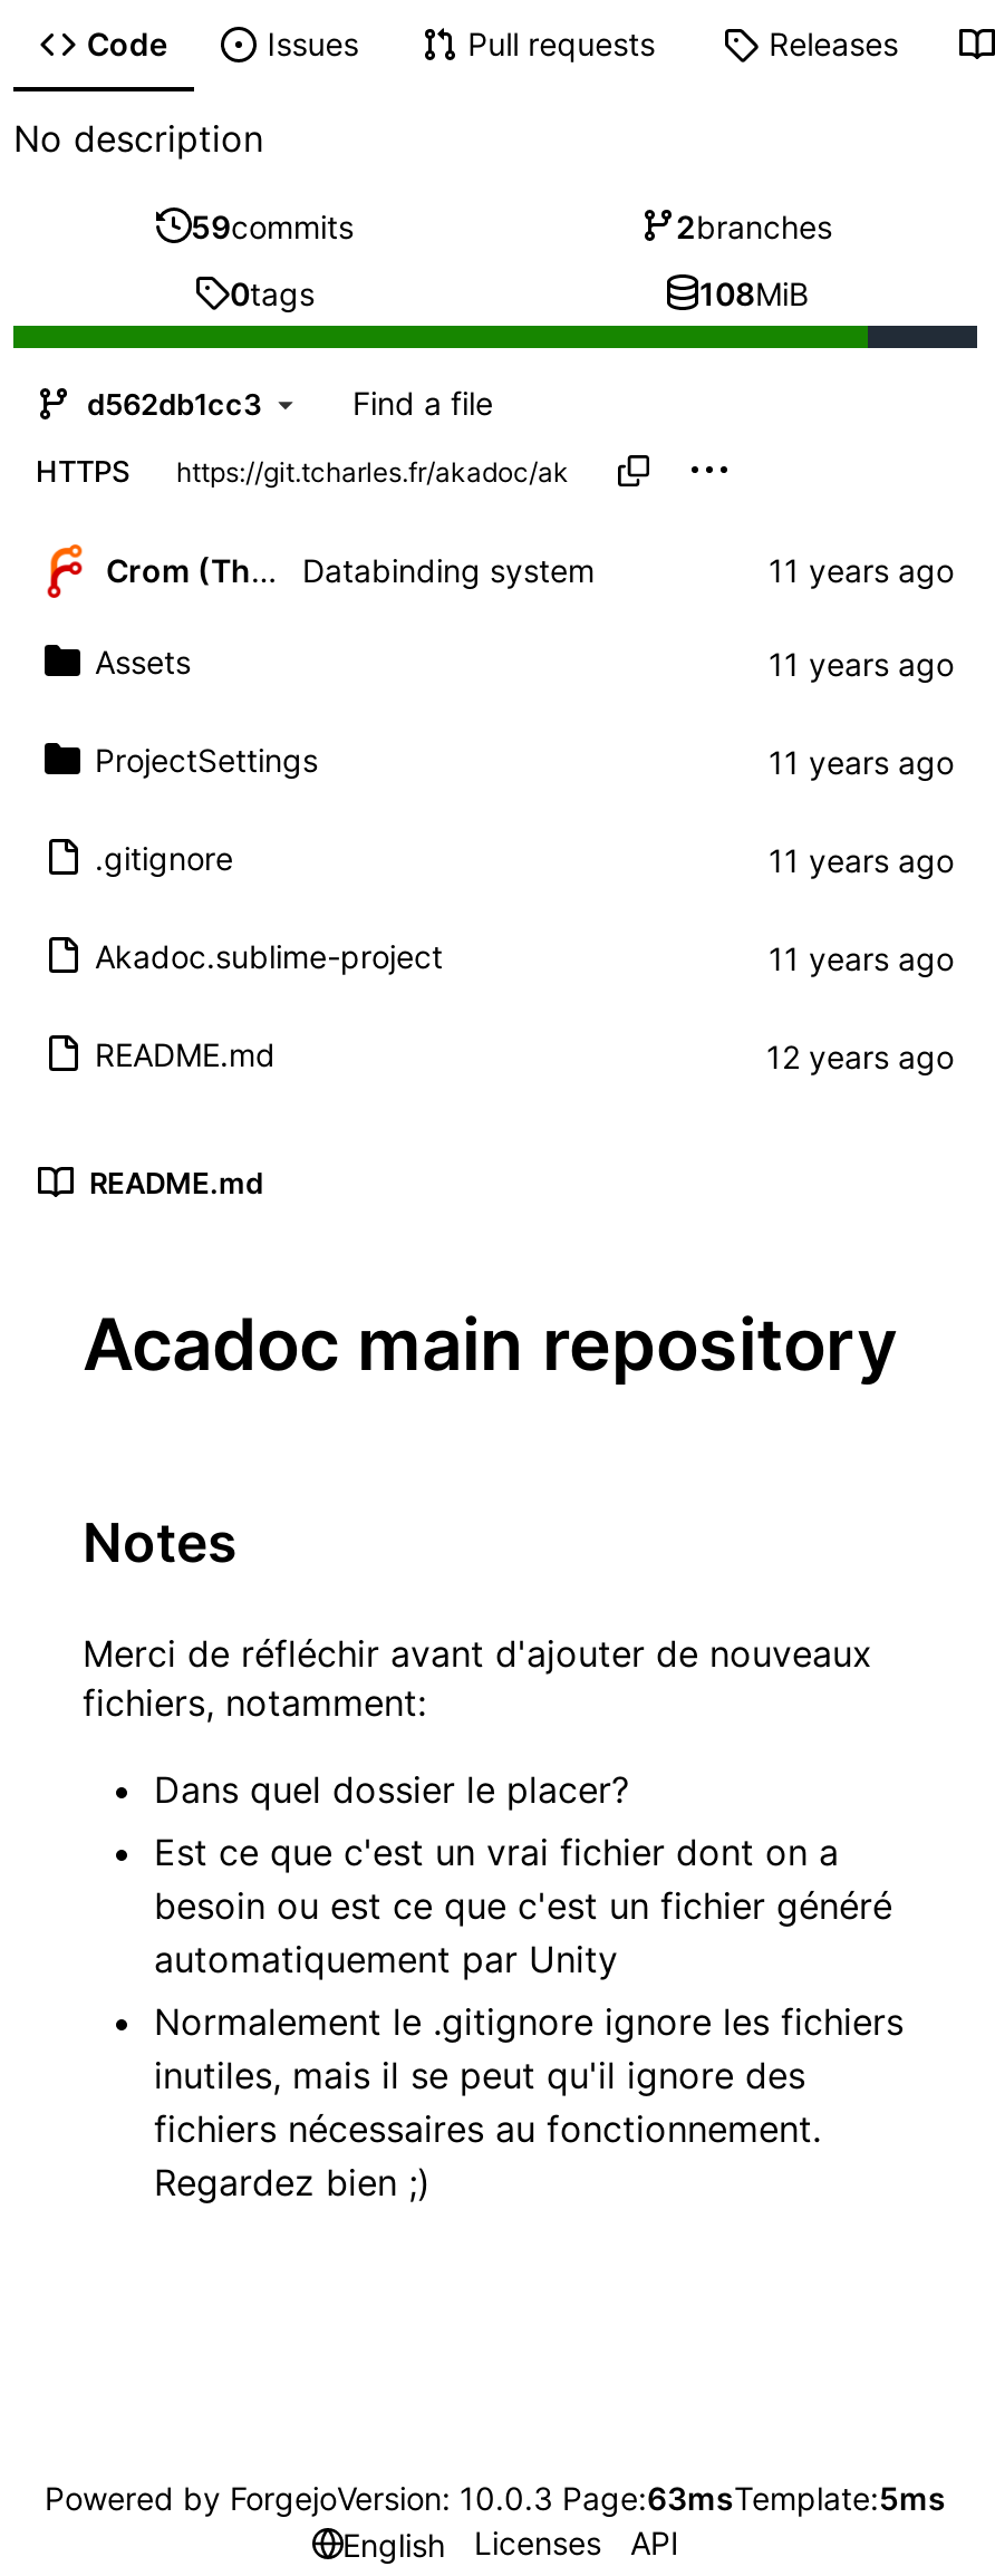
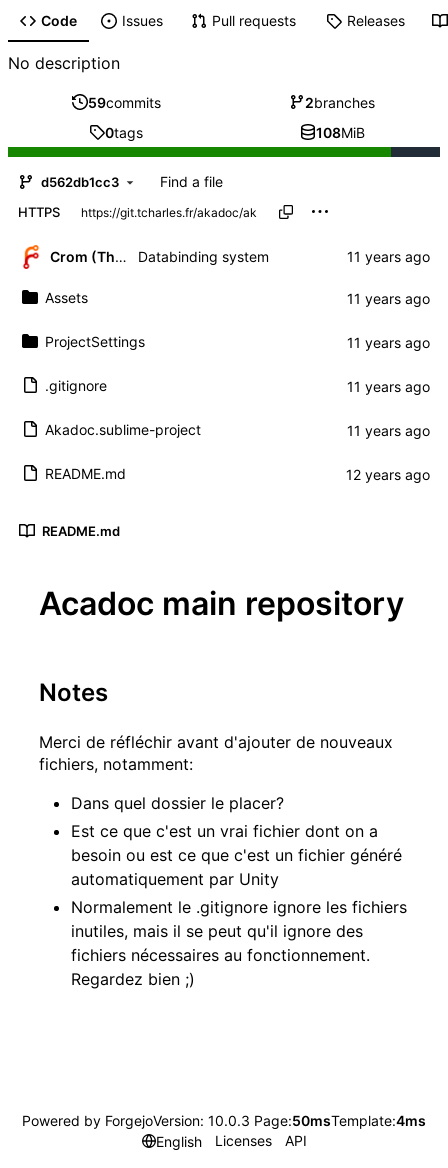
- Powered by ForgejoVersion: 10.0.3 Page:63msTemplate:5ms
+ Powered by ForgejoVersion: 10.0.3 Page:50msTemplate:4ms
